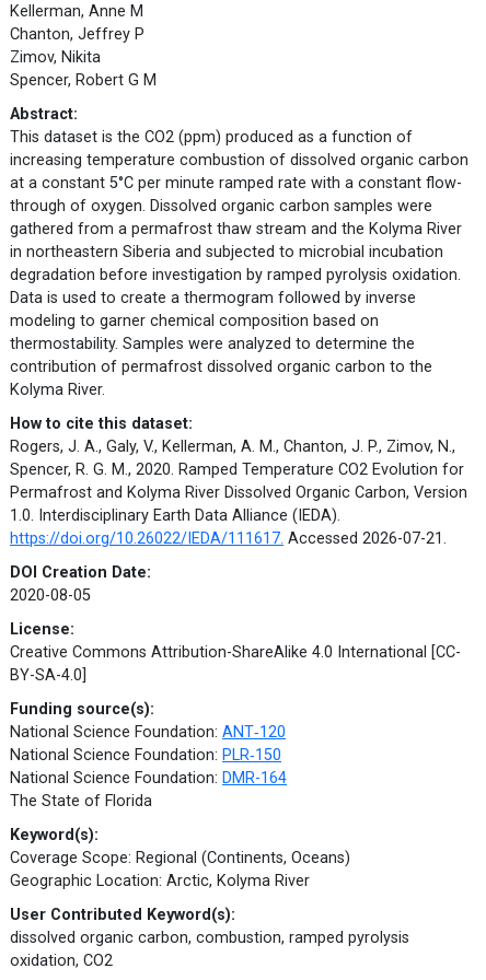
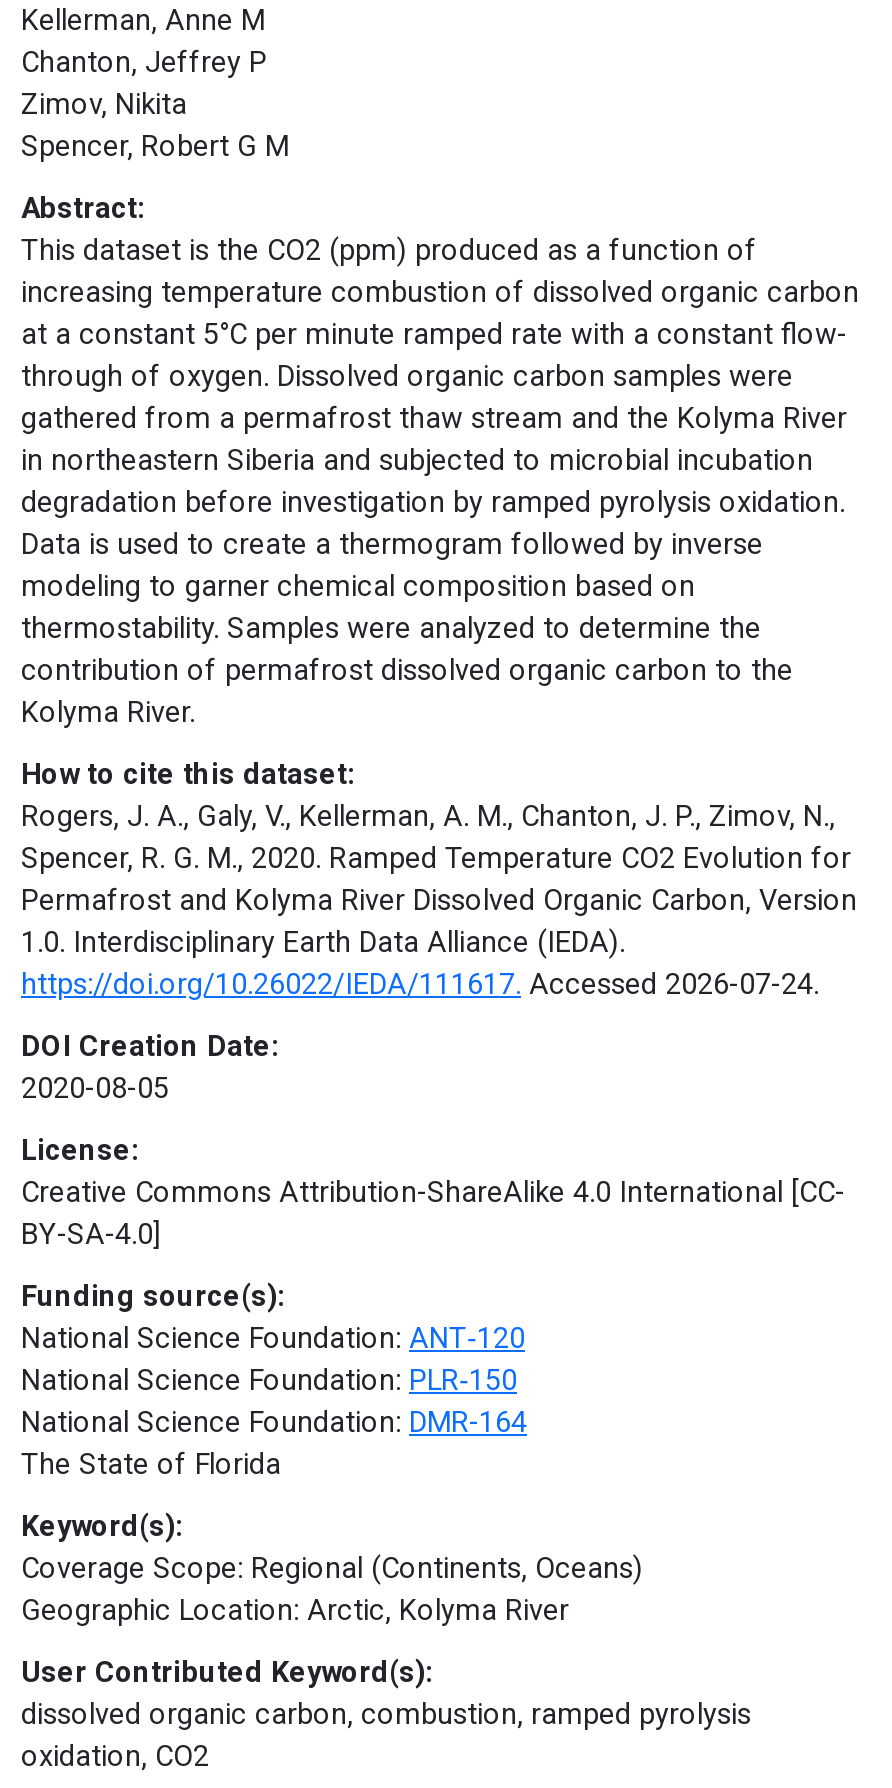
- https://doi.org/10.26022/IEDA/111617. Accessed 2026-07-21.
+ https://doi.org/10.26022/IEDA/111617. Accessed 2026-07-24.
